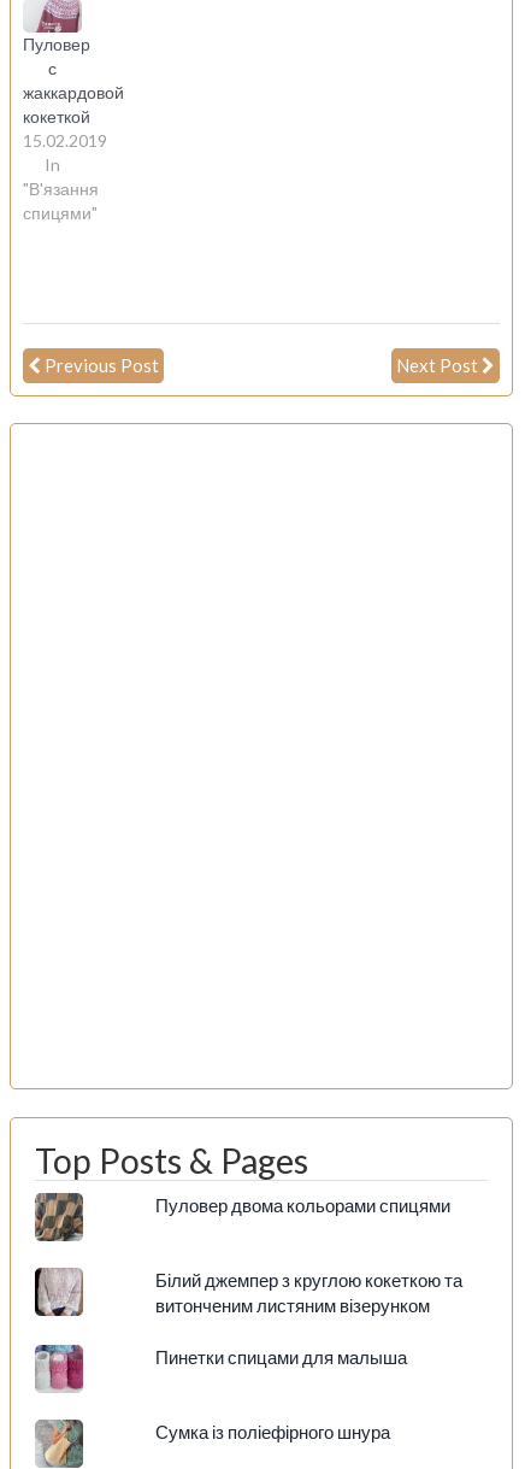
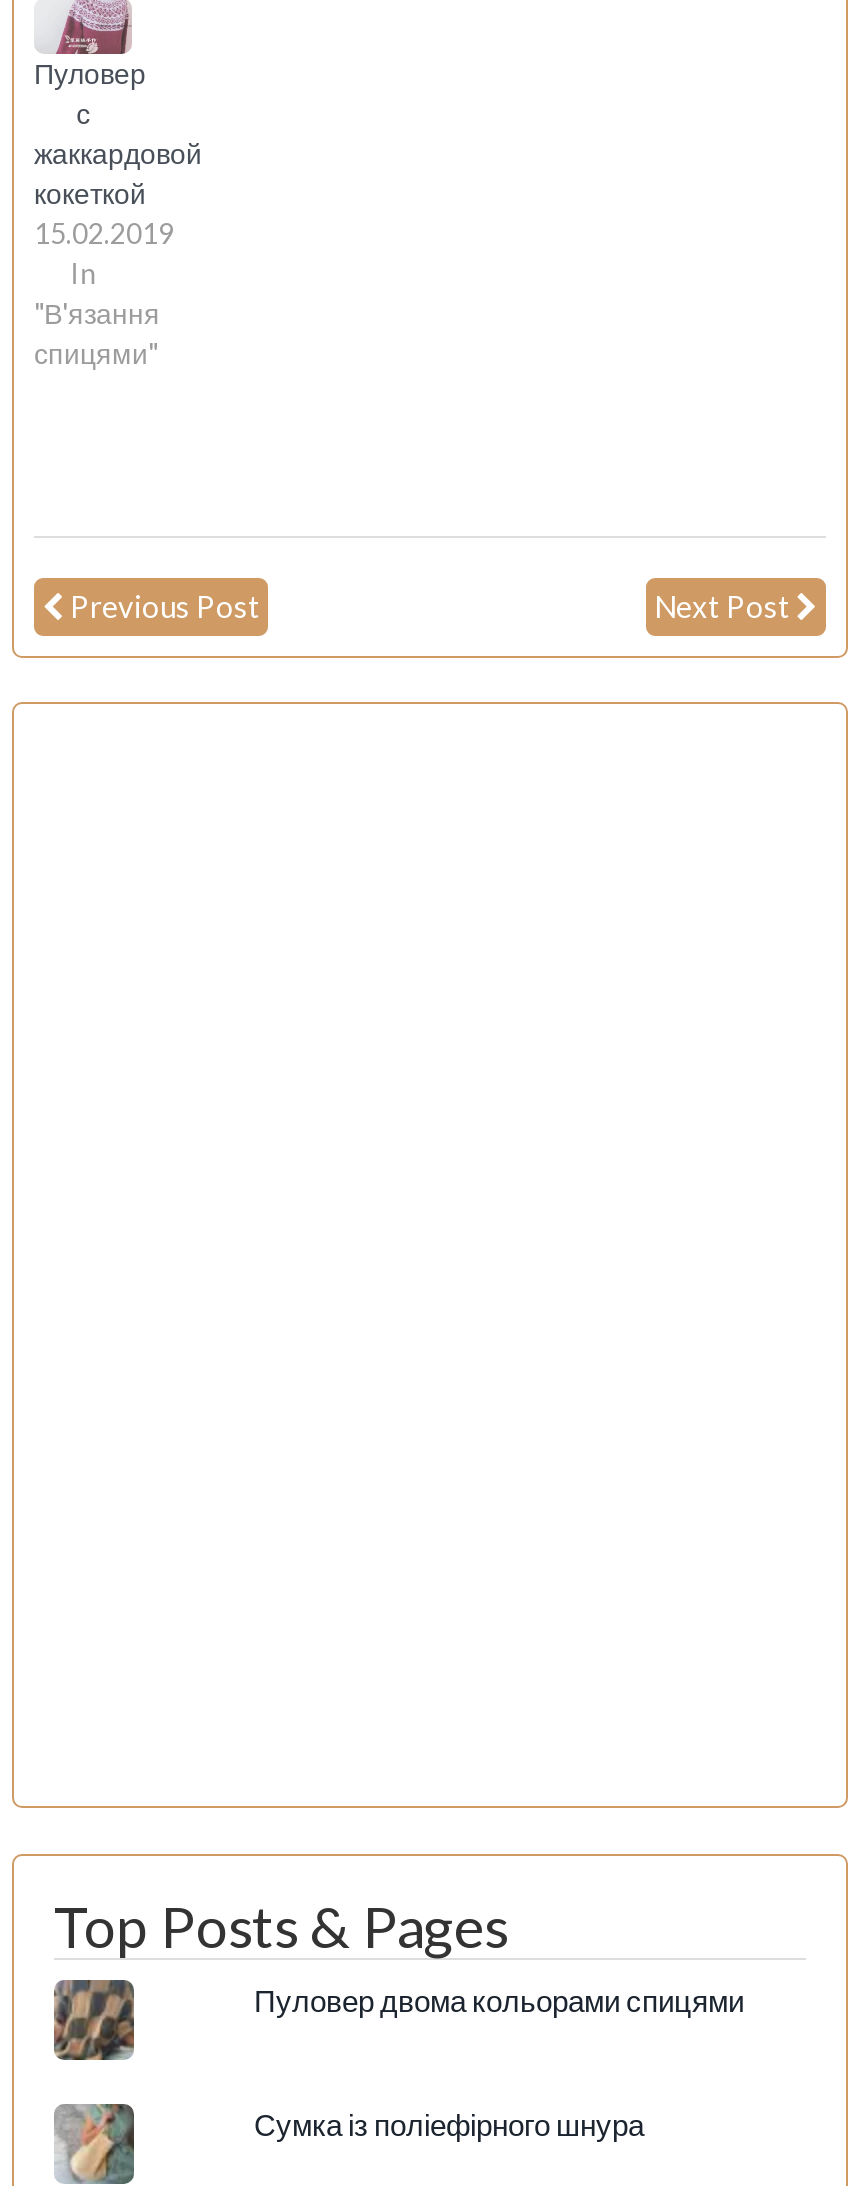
- [image]

- Білий джемпер з круглою кокеткою та
- витонченим листяним візерунком
- Пинетки спицами для малыша

- [image]
